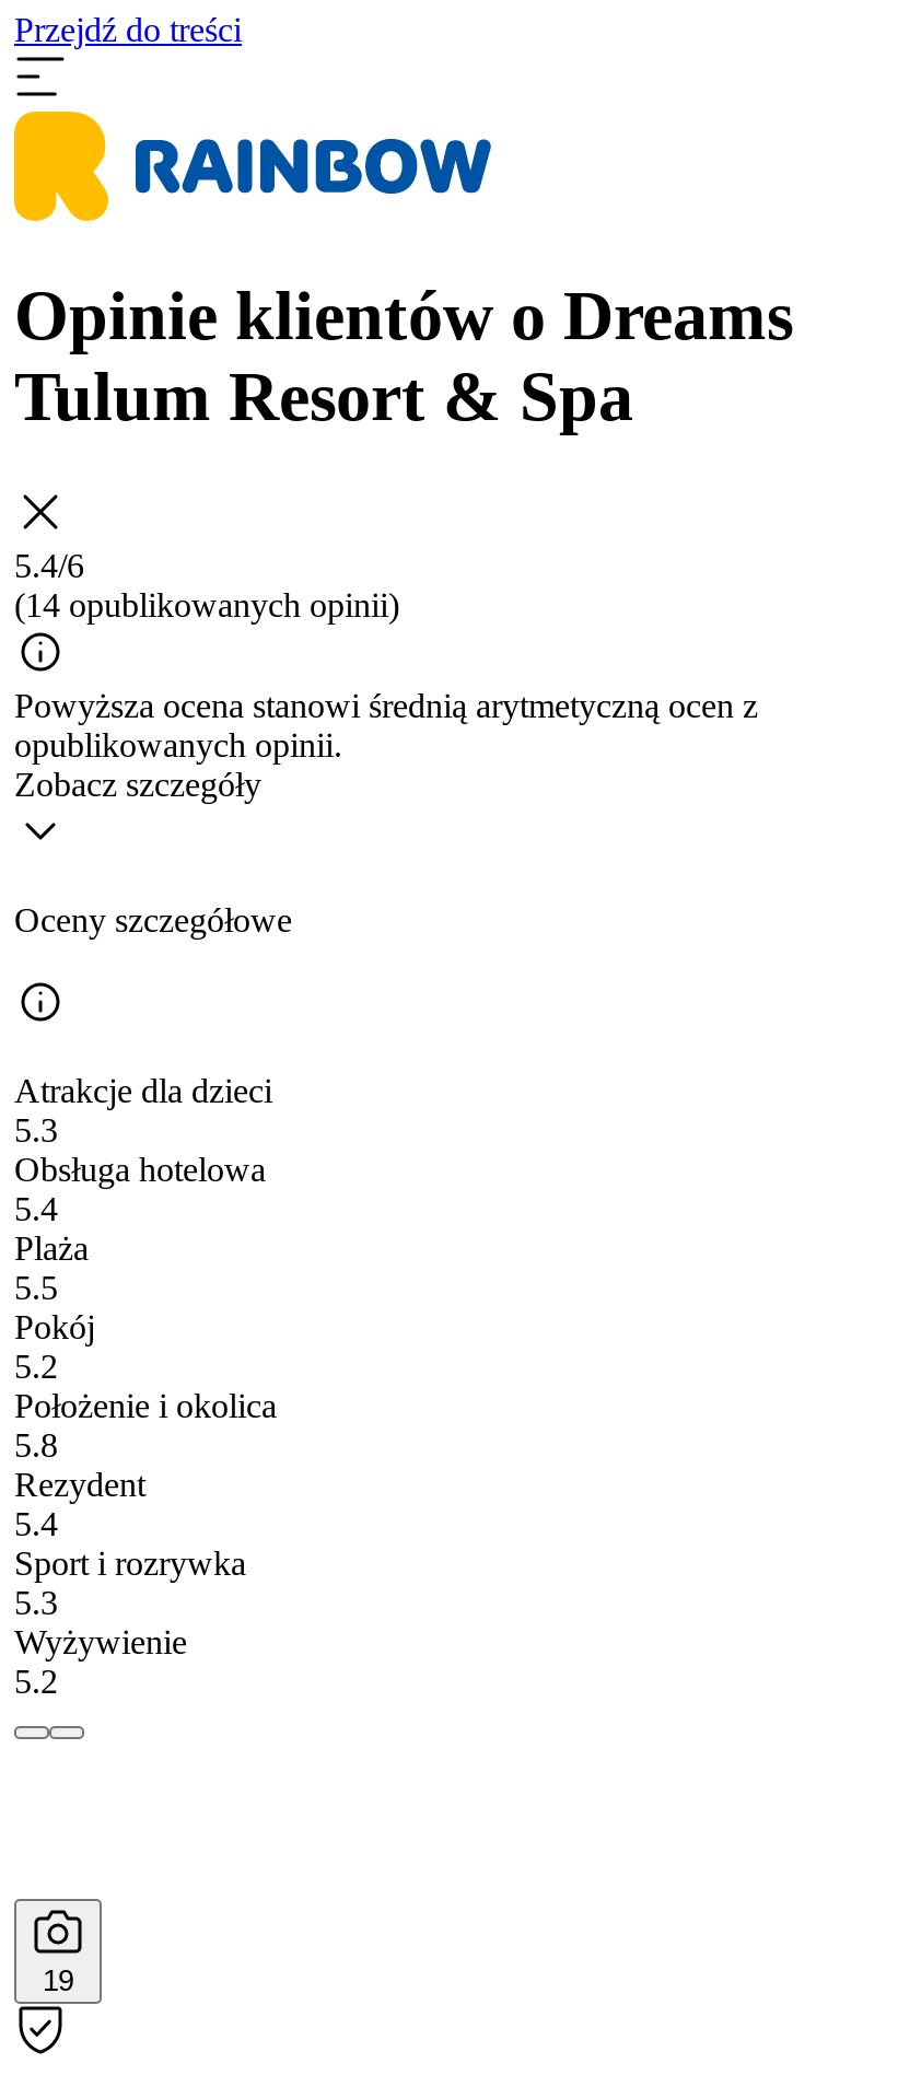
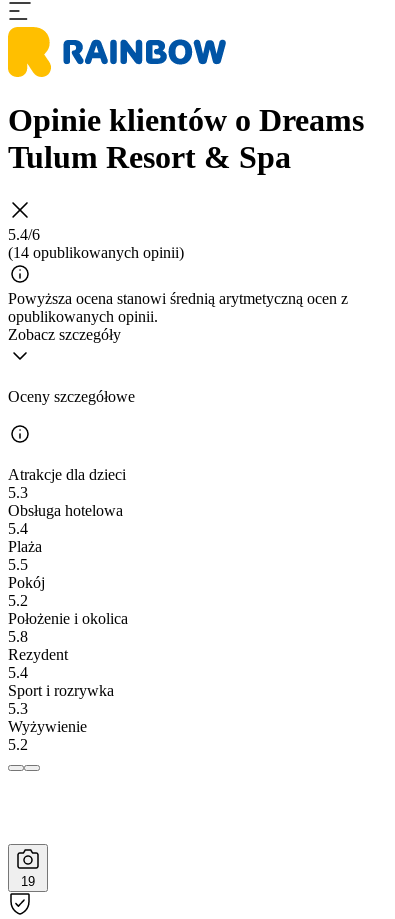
- Przejdź do treści
